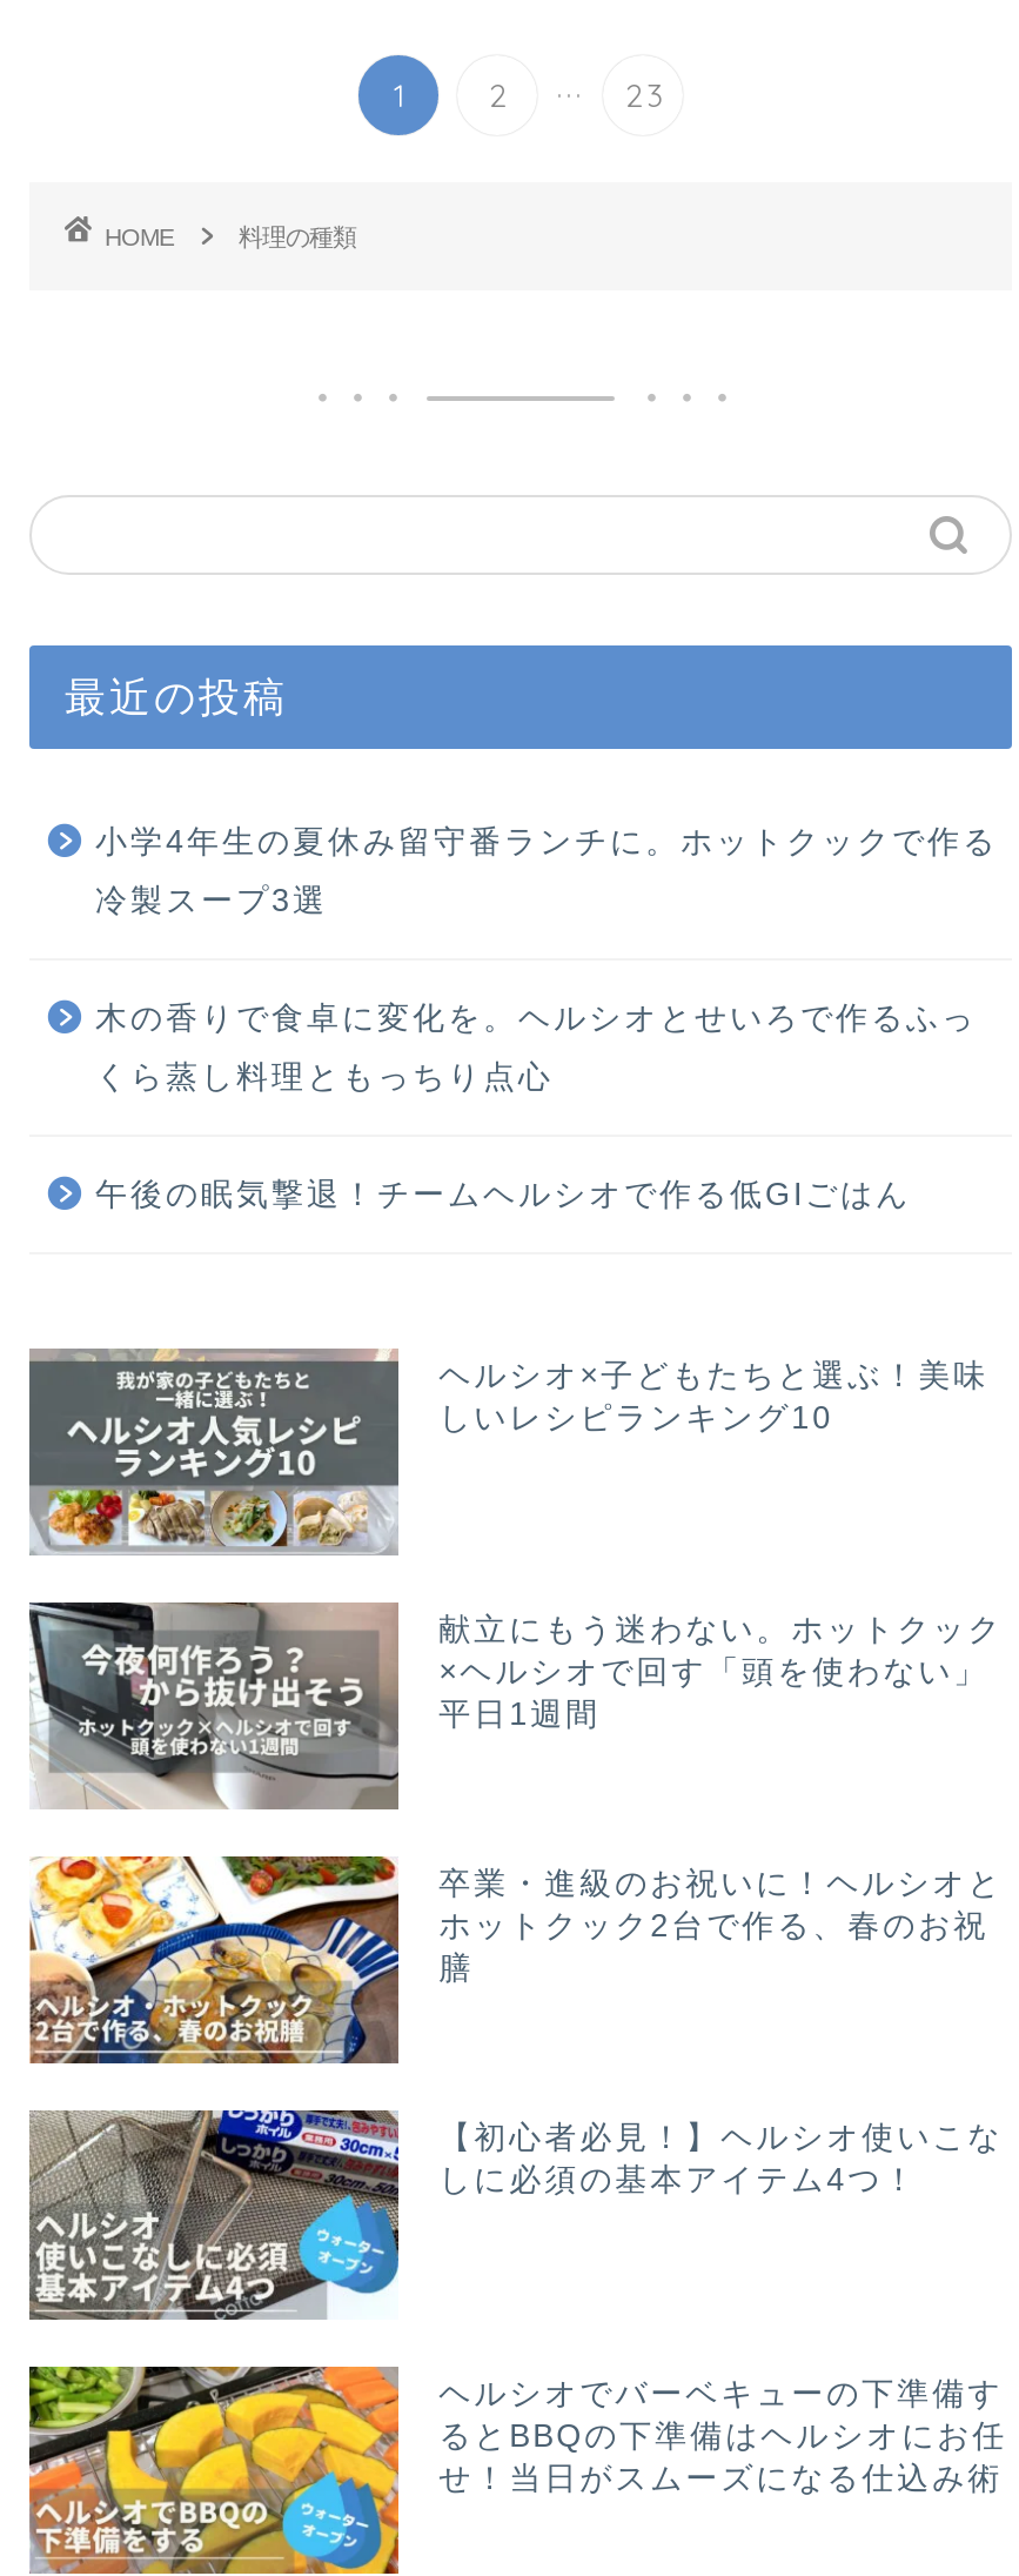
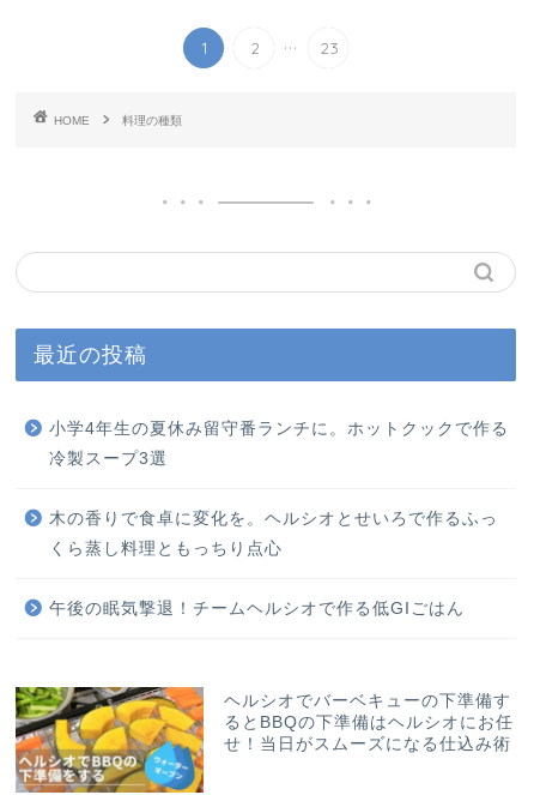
- [image]
- ヘルシオ×子どもたちと選ぶ！美味
- しいレシピランキング10

- [image]
- 献立にもう迷わない。ホットクック
- ×ヘルシオで回す「頭を使わない」
- 平日1週間

- [image]
- 卒業・進級のお祝いに！ヘルシオと
- ホットクック2台で作る、春のお祝
- 膳

- [image]
- 【初心者必見！】ヘルシオ使いこな
- しに必須の基本アイテム4つ！
